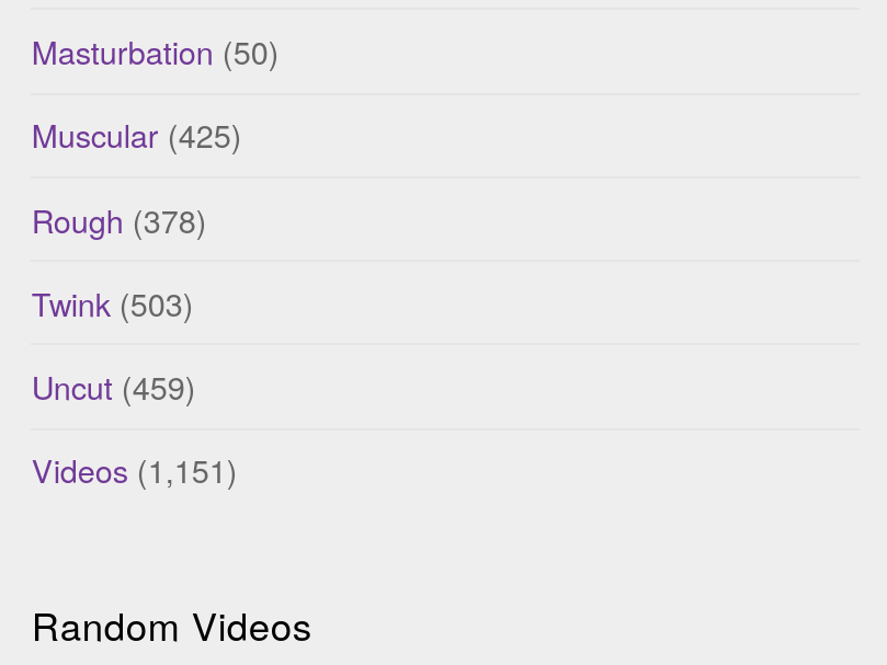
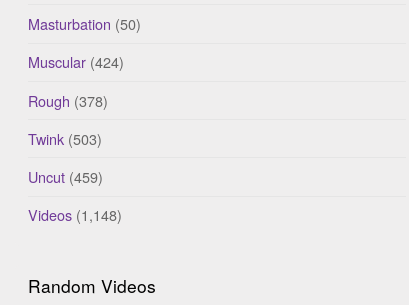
- Muscular (425)
+ Muscular (424)

- Videos (1,151)
+ Videos (1,148)
